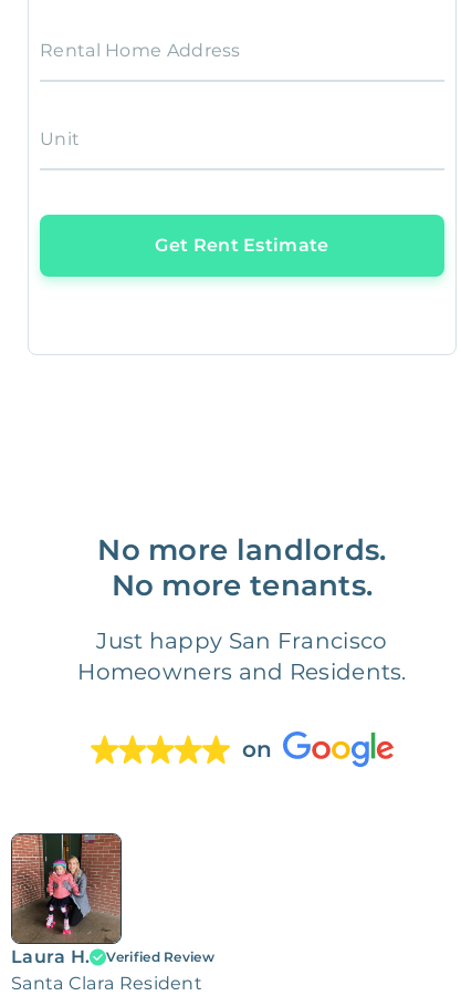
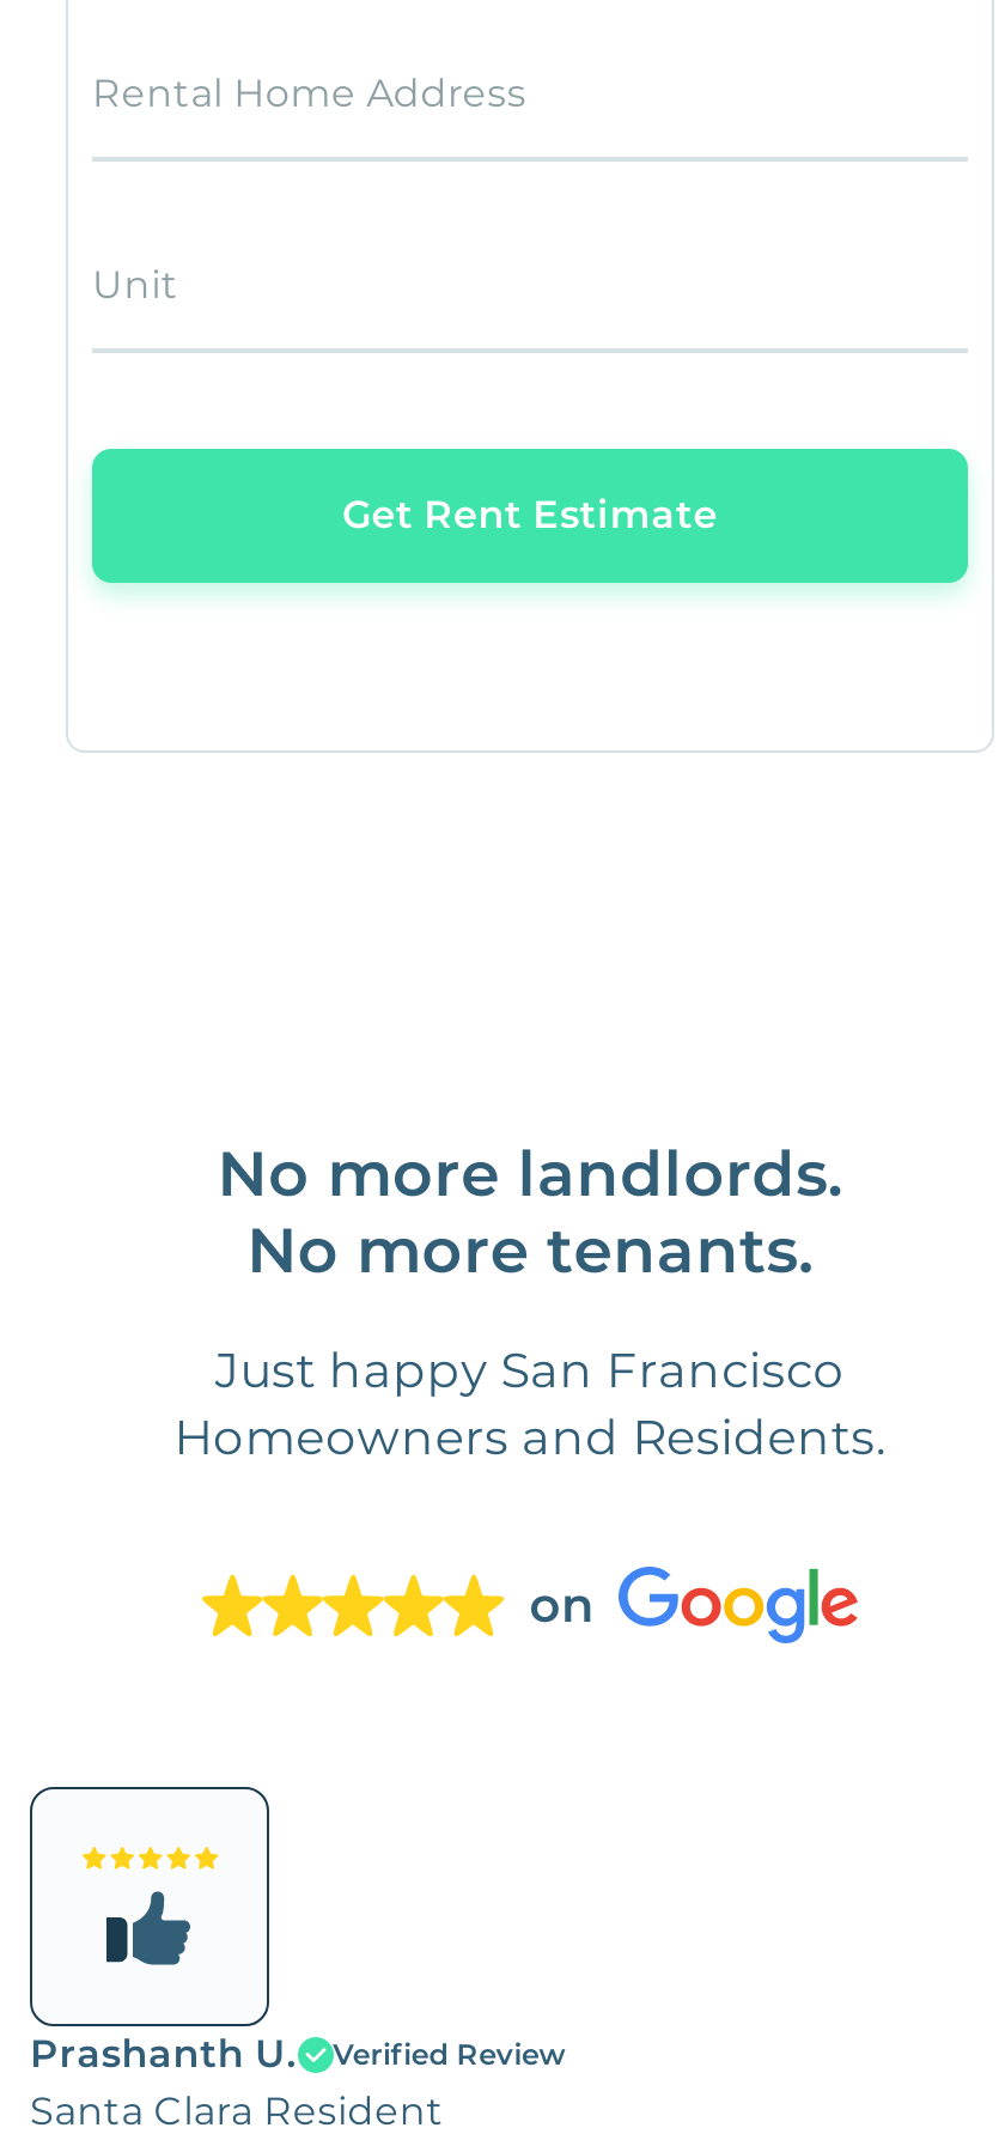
- [image]
- Laura H.
+ [image]
+ Prashanth U.
